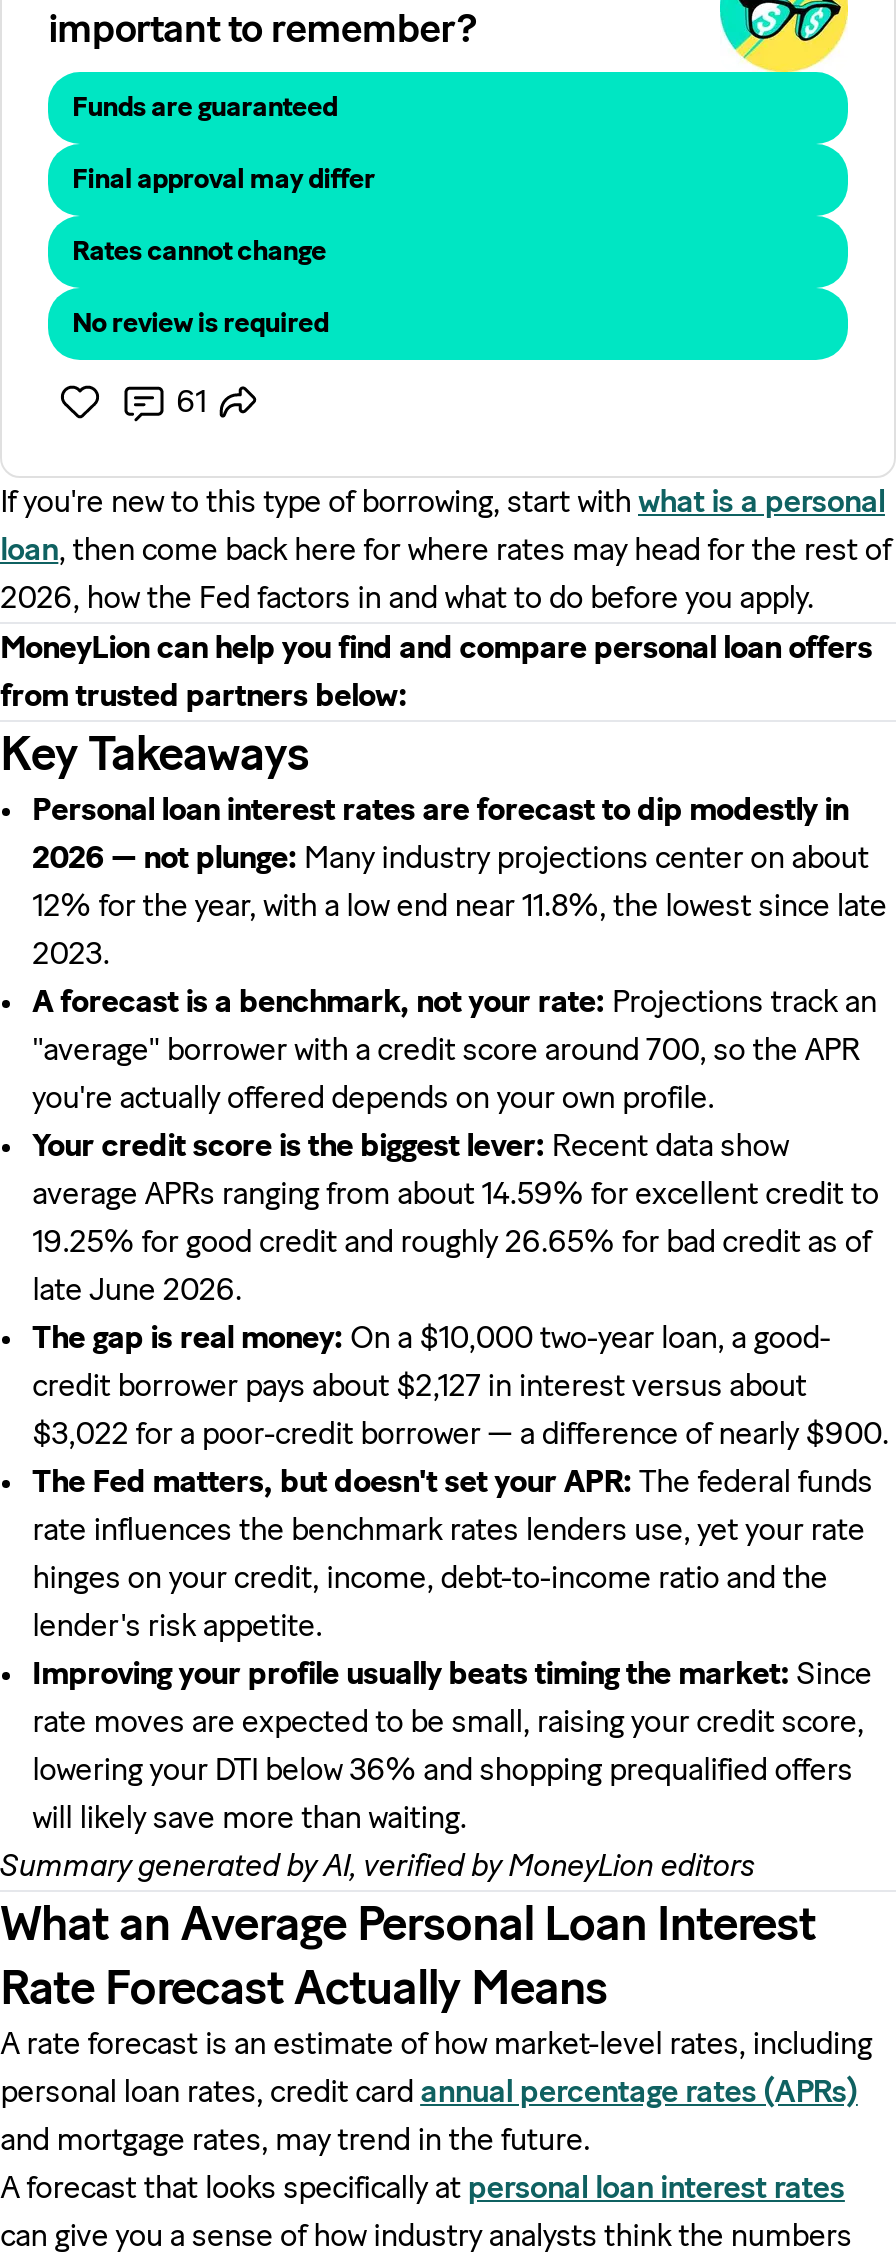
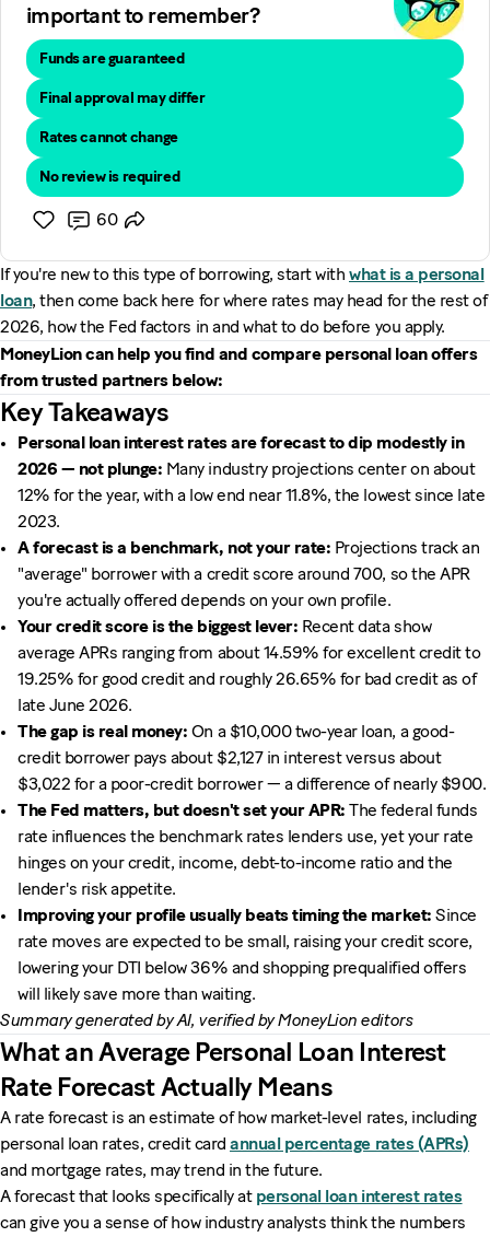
- 61
+ 60
